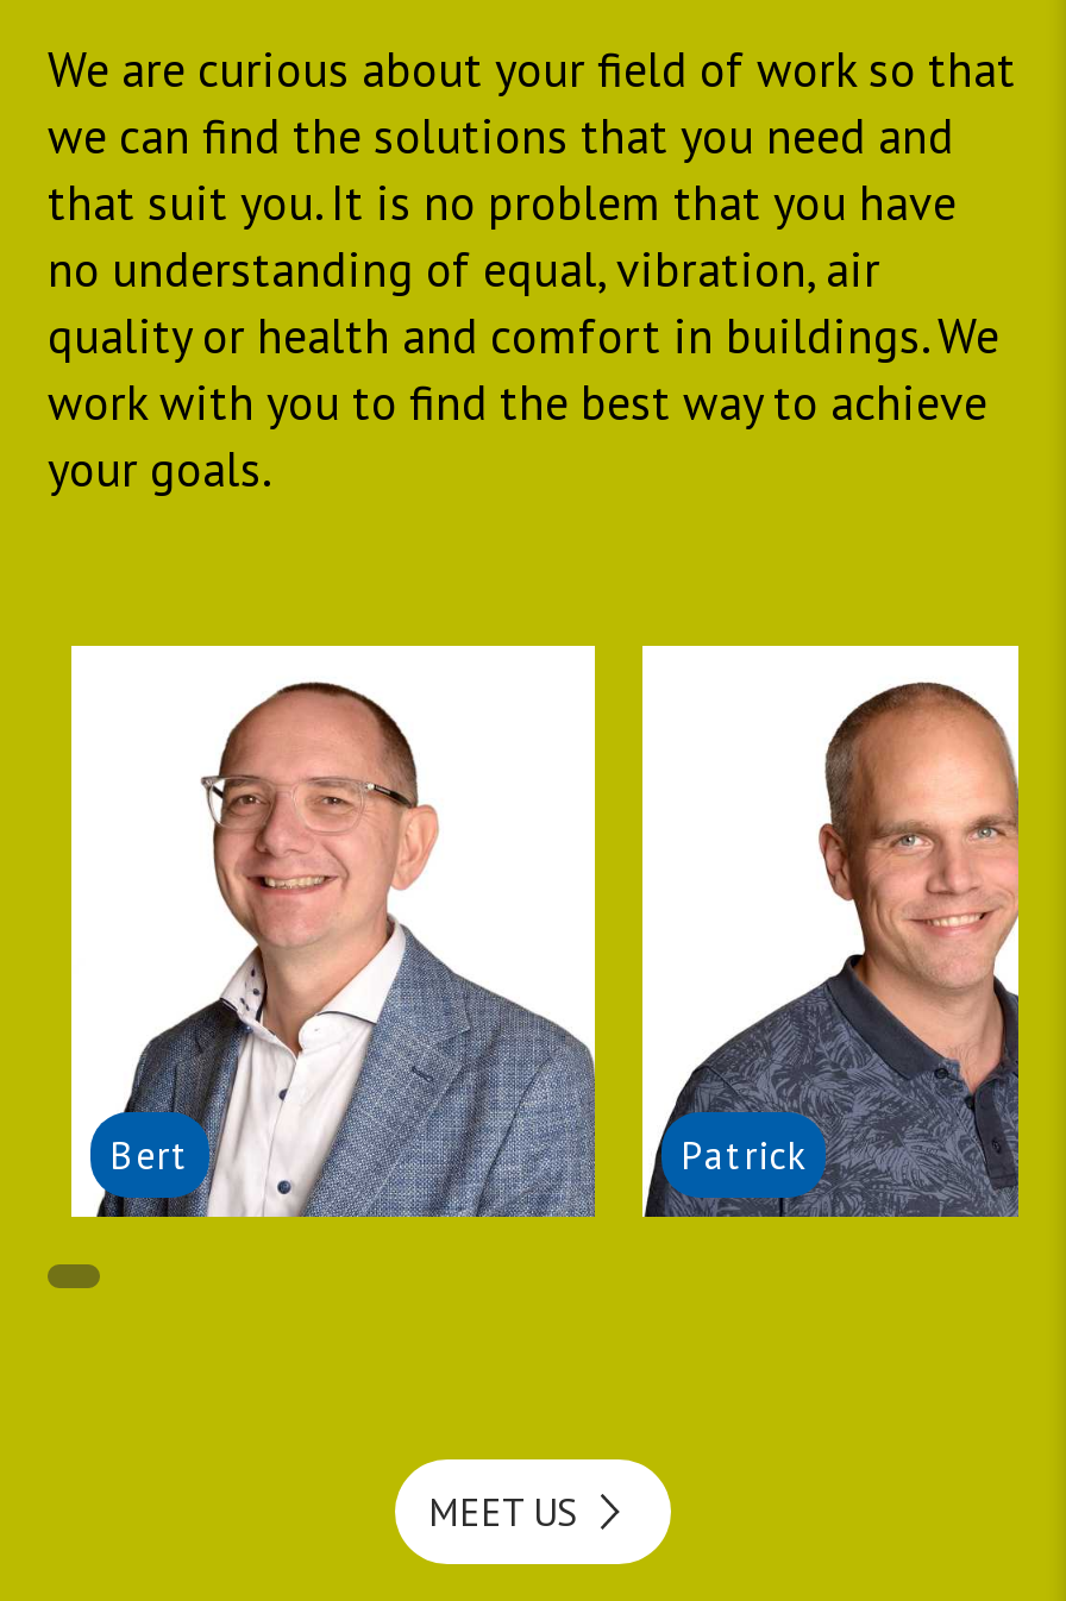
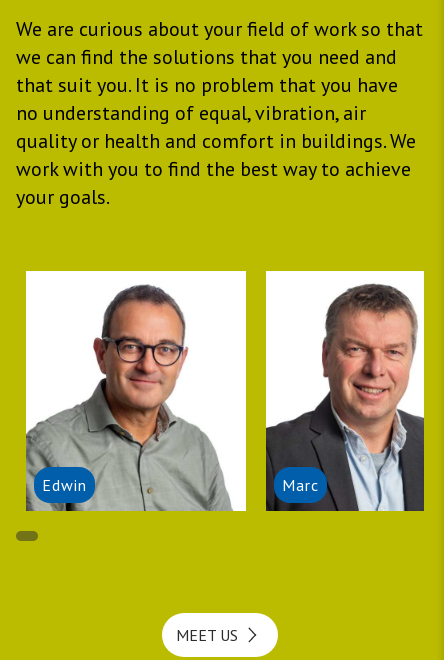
- [image]
+ [image]

- [image]
- Bert
- Patrick
+ [image]
+ Edwin
+ Marc
